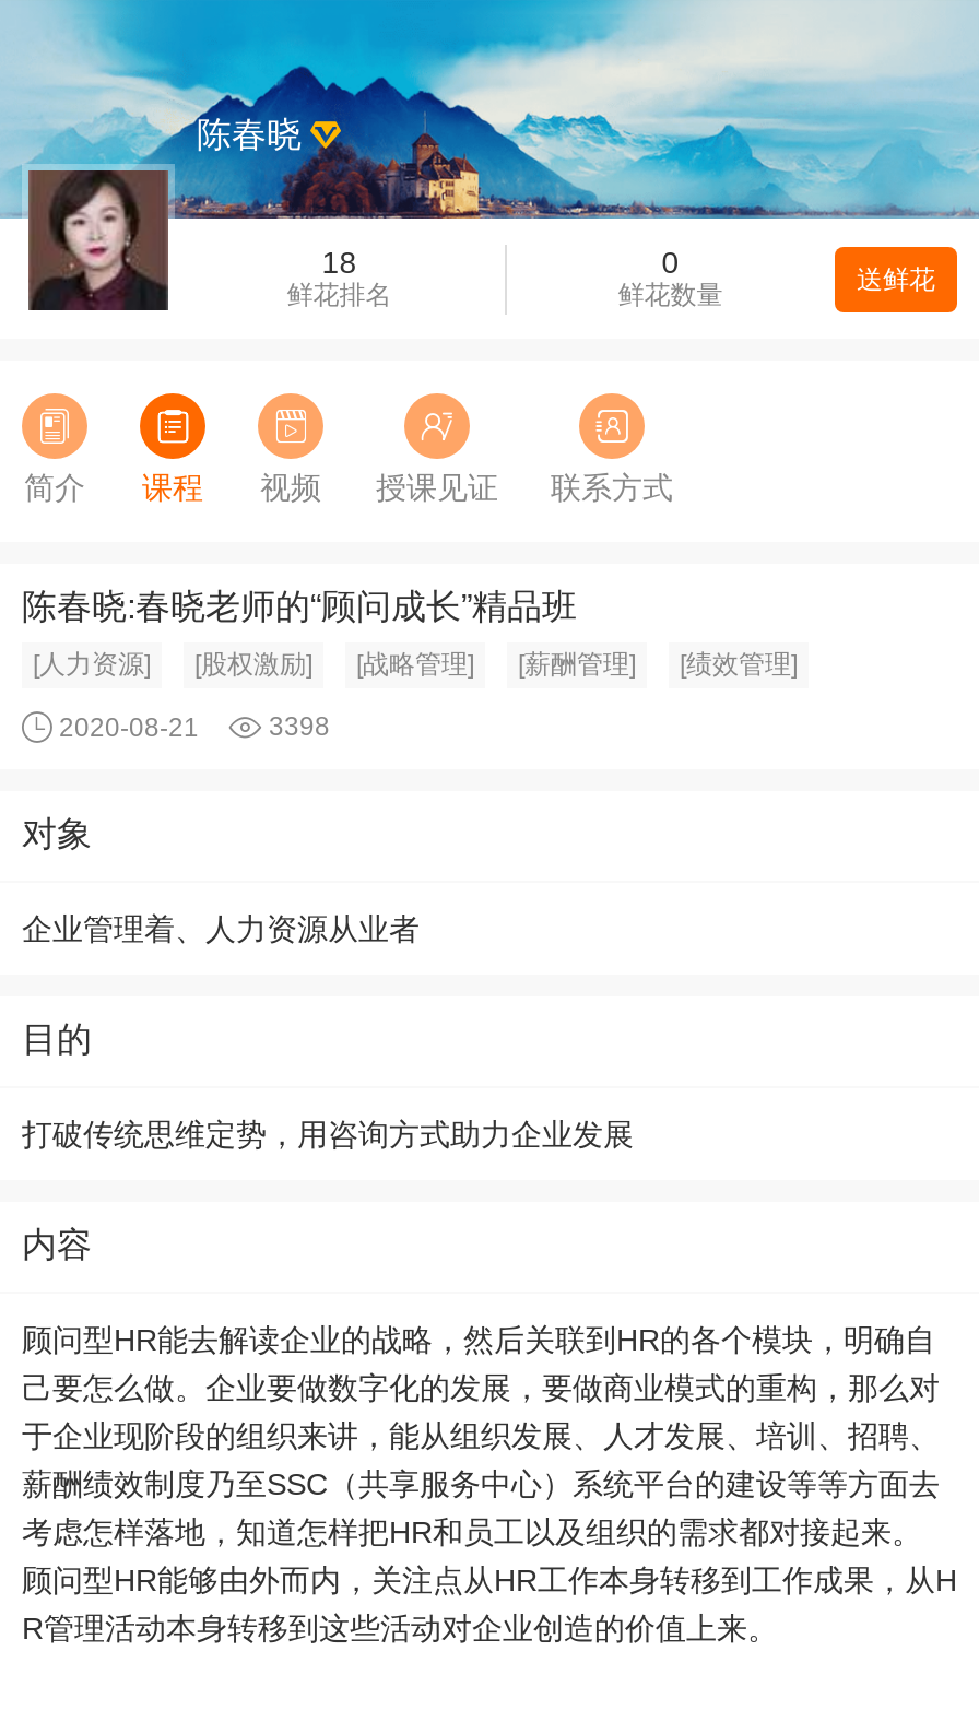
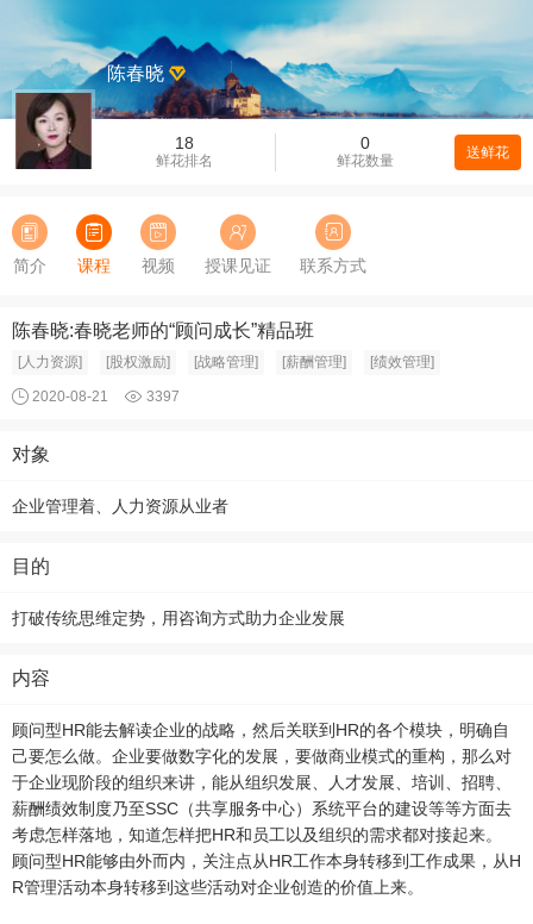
- 3398
+ 3397
